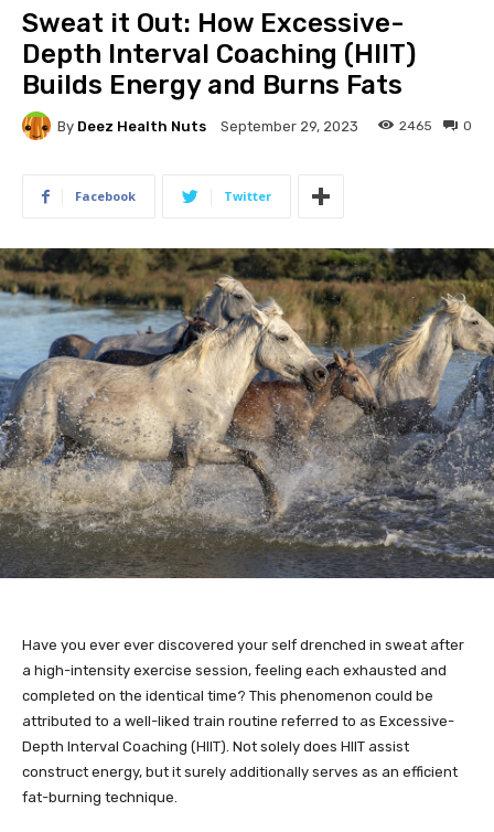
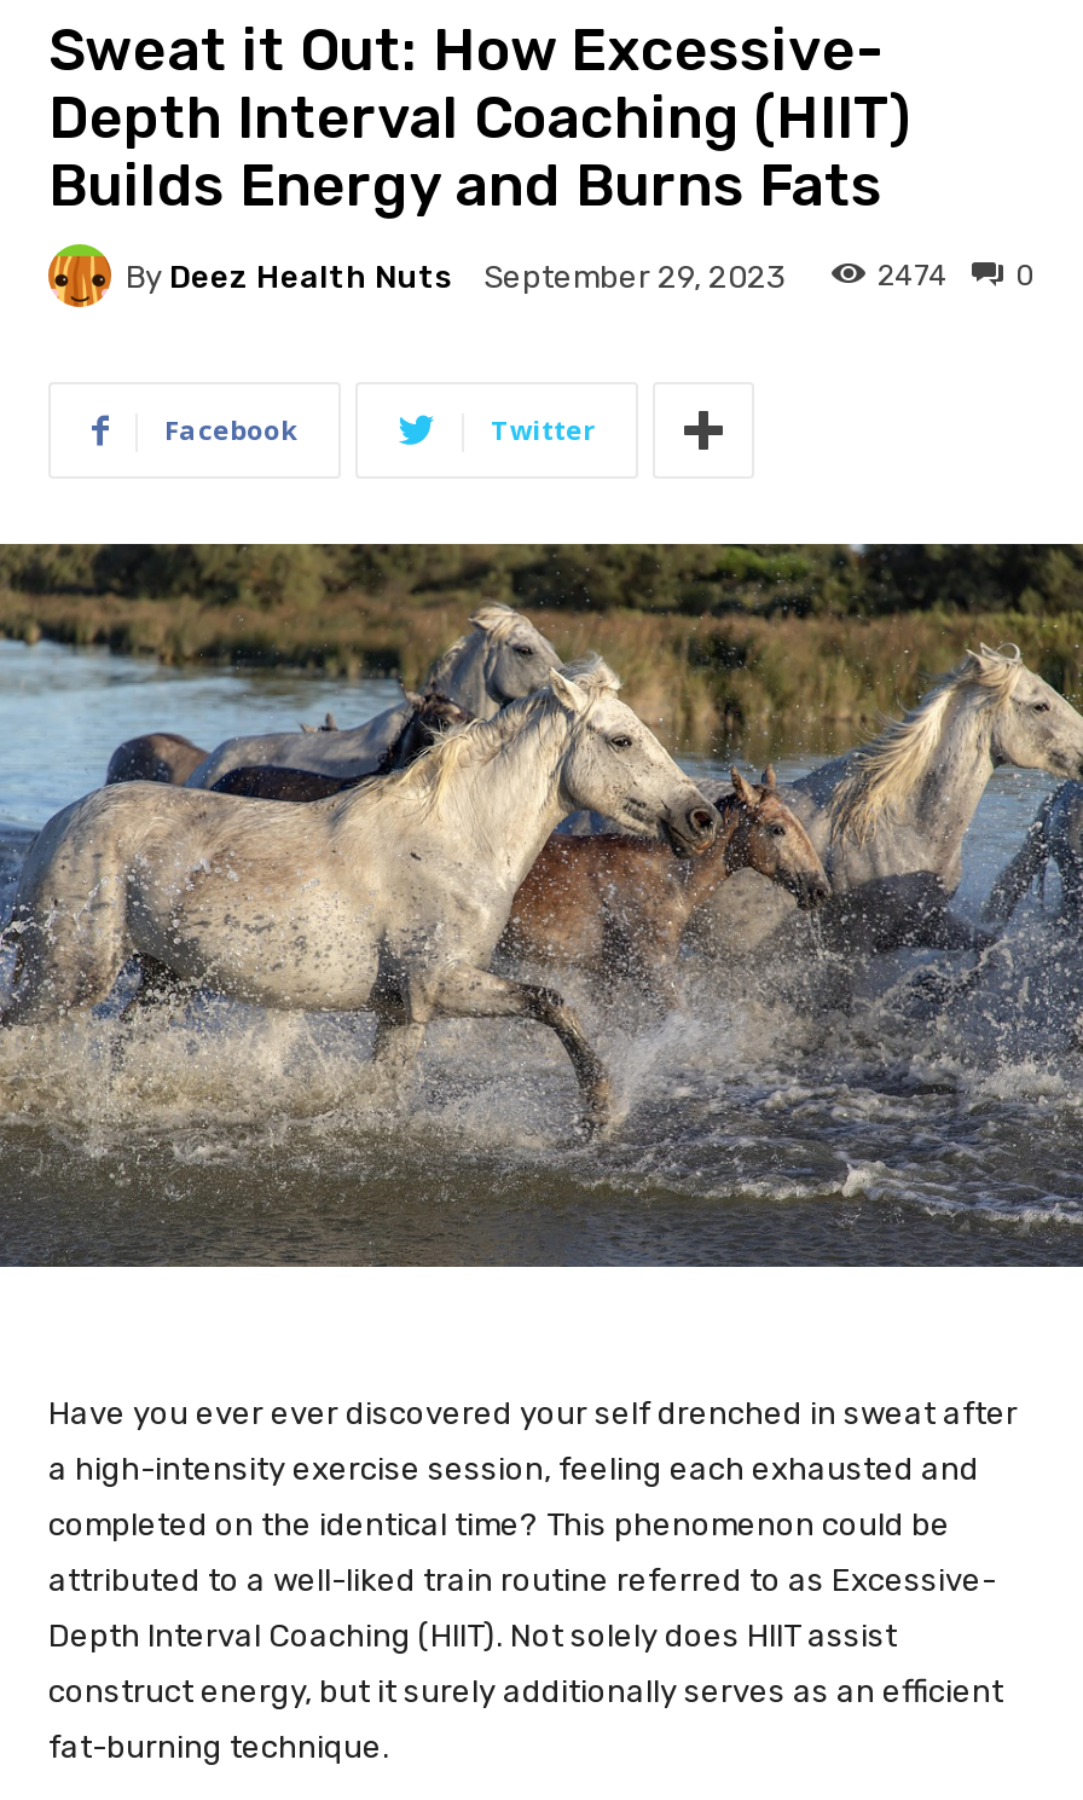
- 2465 0
+ 2474 0
